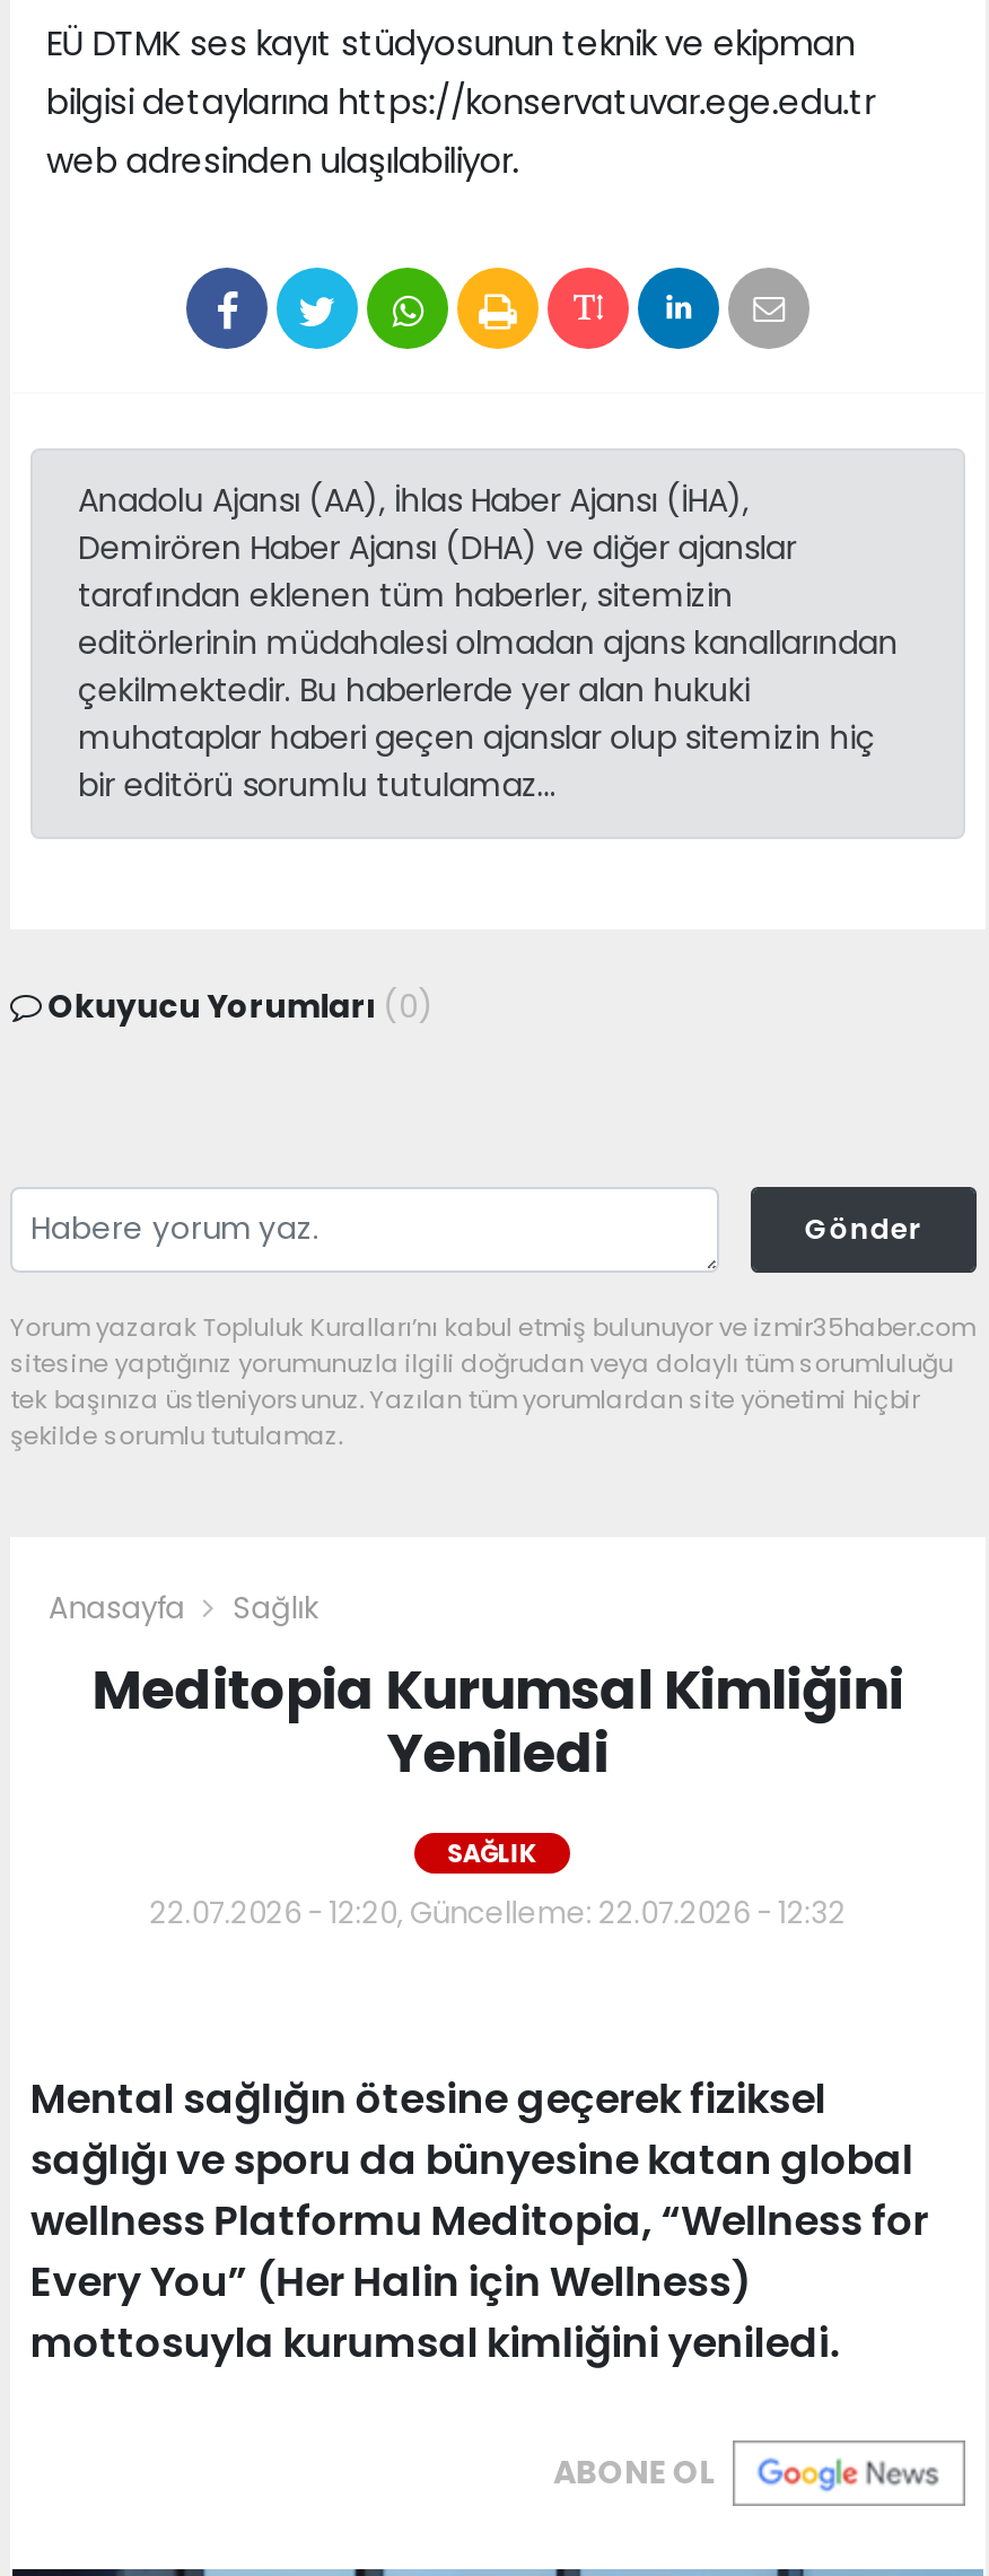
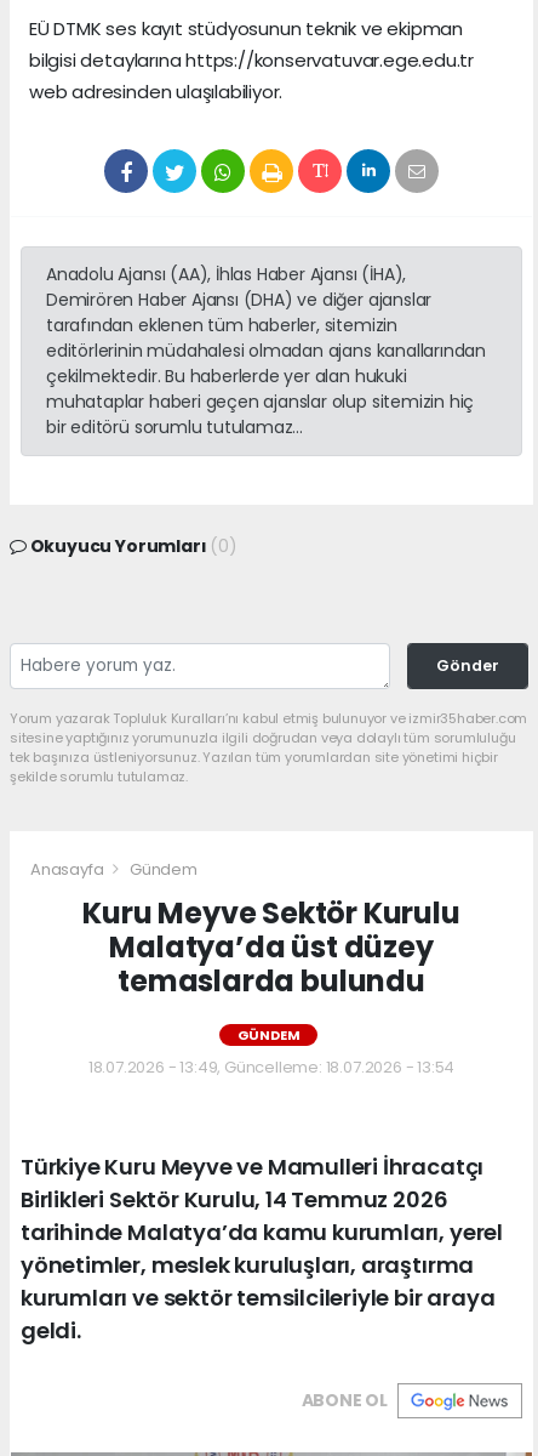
- Sağlık
- Meditopia Kurumsal Kimliğini
- Yeniledi
+ Gündem
+ Kuru Meyve Sektör Kurulu
+ Malatya’da üst düzey
+ temaslarda bulundu

- SAĞLIK
+ GÜNDEM

- 22.07.2026 - 12:20, Güncelleme: 22.07.2026 - 12:32
+ 18.07.2026 - 13:49, Güncelleme: 18.07.2026 - 13:54

- Mental sağlığın ötesine geçerek fiziksel
- sağlığı ve sporu da bünyesine katan global
- wellness Platformu Meditopia, “Wellness for
- Every You” (Her Halin için Wellness)
- mottosuyla kurumsal kimliğini yeniledi.
+ Türkiye Kuru Meyve ve Mamulleri İhracatçı
+ Birlikleri Sektör Kurulu, 14 Temmuz 2026
+ tarihinde Malatya’da kamu kurumları, yerel
+ yönetimler, meslek kuruluşları, araştırma
+ kurumları ve sektör temsilcileriyle bir araya
+ geldi.
